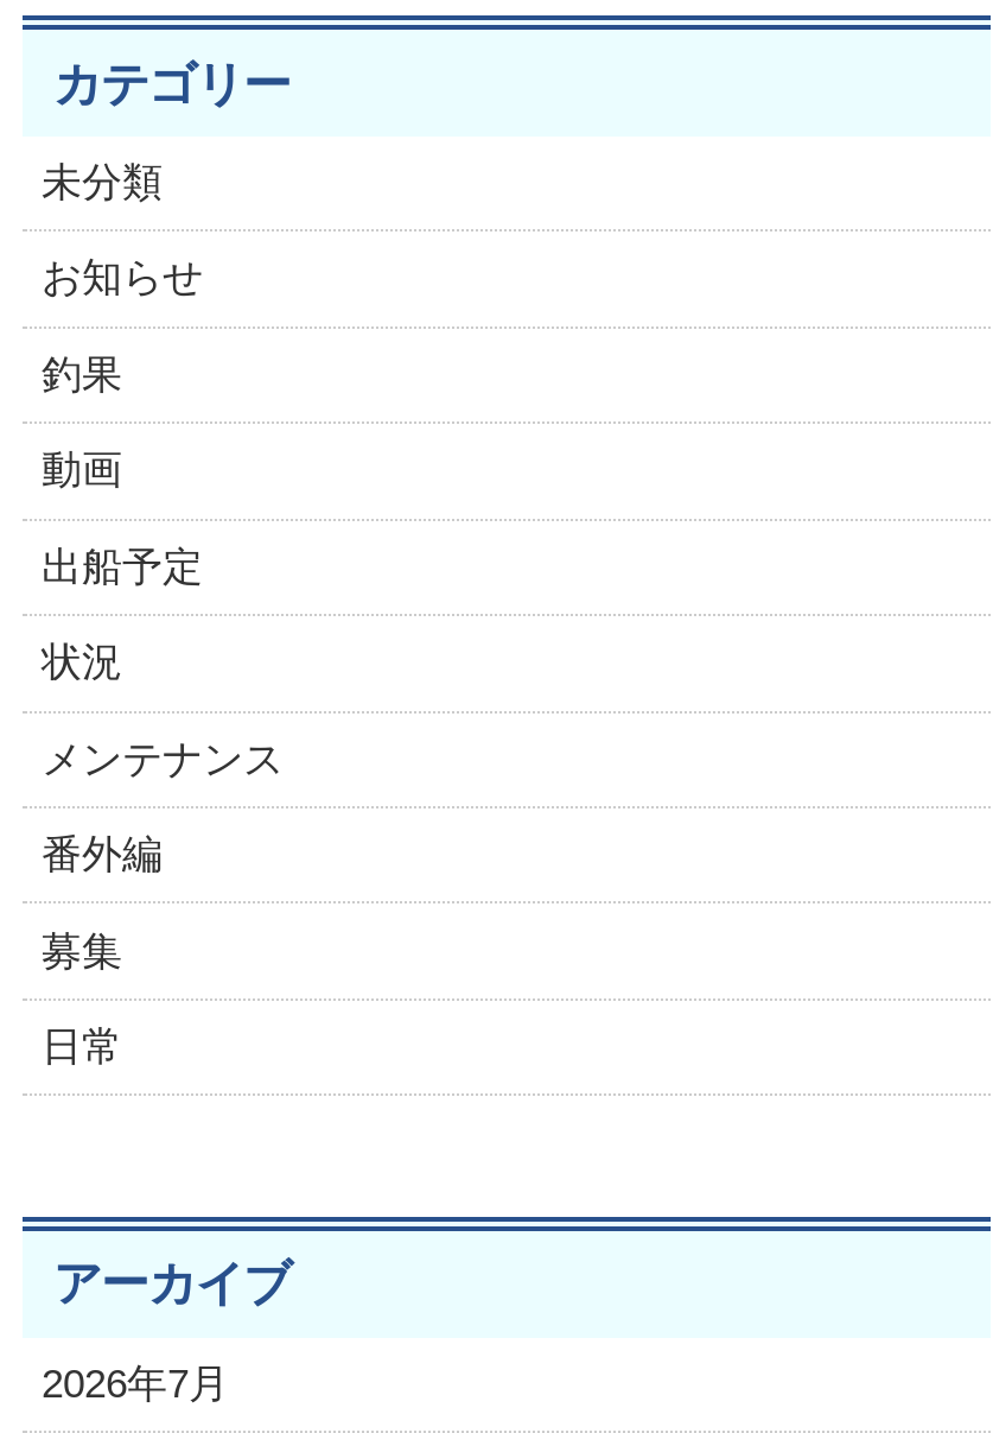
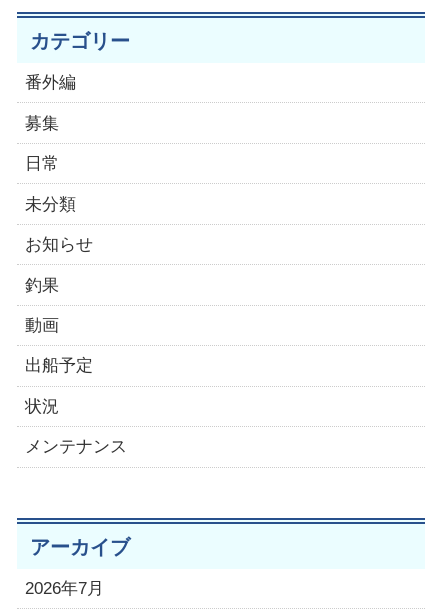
moved down: 未分類 | お知らせ | 釣果 | 動画 | 出船予定 | 状況 | メンテナンス

moved up: 番外編 | 募集 | 日常
